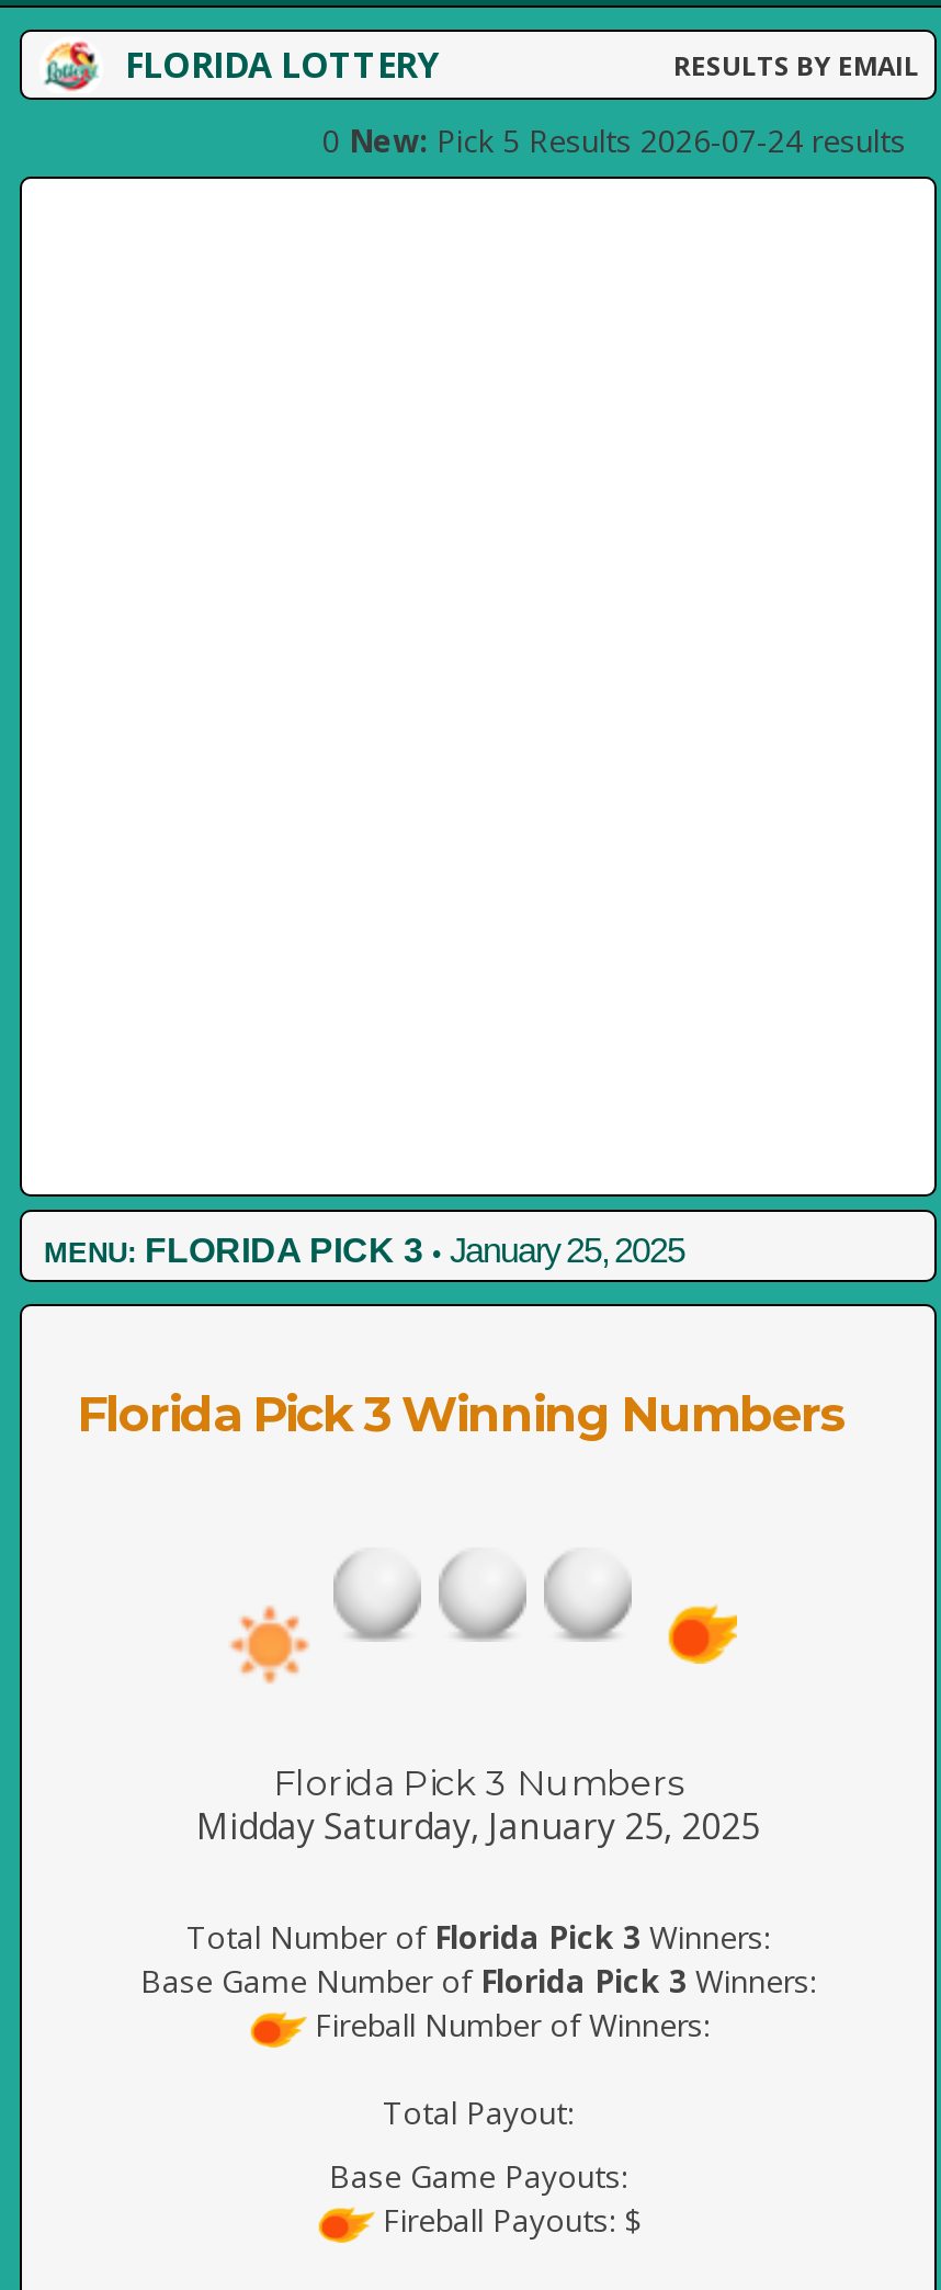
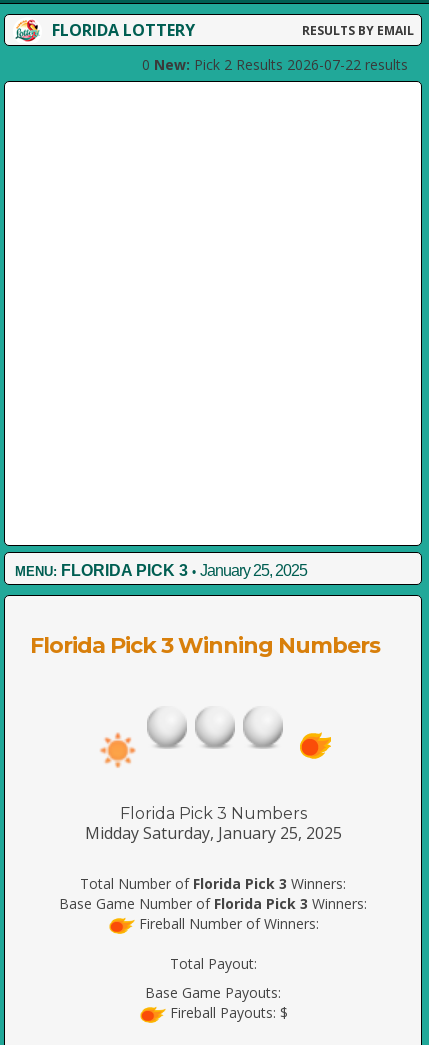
- 0 New: Pick 5 Results 2026-07-24 results
+ 0 New: Pick 2 Results 2026-07-22 results
